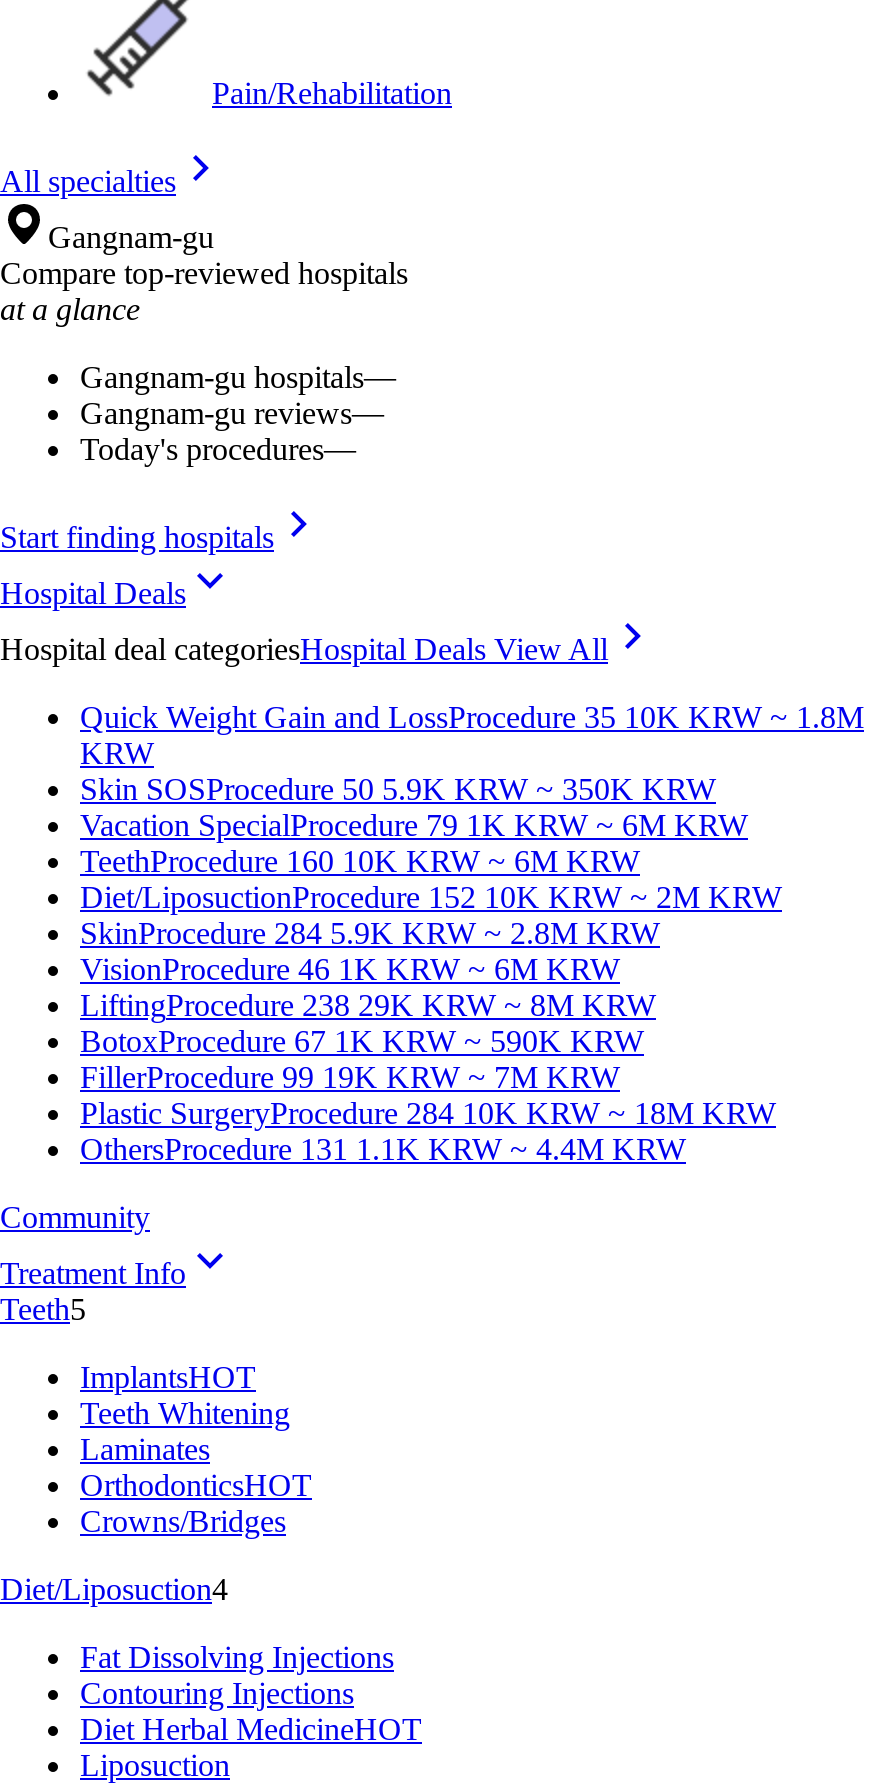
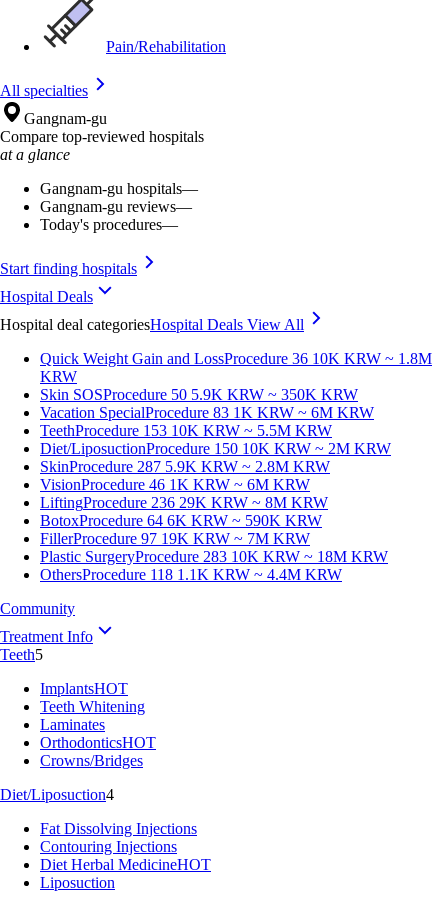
- Quick Weight Gain and LossProcedure 35 10K KRW ~ 1.8M
+ Quick Weight Gain and LossProcedure 36 10K KRW ~ 1.8M

- Vacation SpecialProcedure 79 1K KRW ~ 6M KRW
+ Vacation SpecialProcedure 83 1K KRW ~ 6M KRW

- TeethProcedure 160 10K KRW ~ 6M KRW
+ TeethProcedure 153 10K KRW ~ 5.5M KRW

- Diet/LiposuctionProcedure 152 10K KRW ~ 2M KRW
+ Diet/LiposuctionProcedure 150 10K KRW ~ 2M KRW

- SkinProcedure 284 5.9K KRW ~ 2.8M KRW
+ SkinProcedure 287 5.9K KRW ~ 2.8M KRW

- LiftingProcedure 238 29K KRW ~ 8M KRW
+ LiftingProcedure 236 29K KRW ~ 8M KRW

- BotoxProcedure 67 1K KRW ~ 590K KRW
+ BotoxProcedure 64 6K KRW ~ 590K KRW

- FillerProcedure 99 19K KRW ~ 7M KRW
+ FillerProcedure 97 19K KRW ~ 7M KRW

- Plastic SurgeryProcedure 284 10K KRW ~ 18M KRW
+ Plastic SurgeryProcedure 283 10K KRW ~ 18M KRW

- OthersProcedure 131 1.1K KRW ~ 4.4M KRW
+ OthersProcedure 118 1.1K KRW ~ 4.4M KRW
